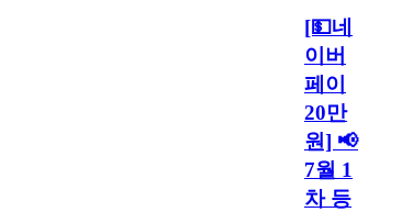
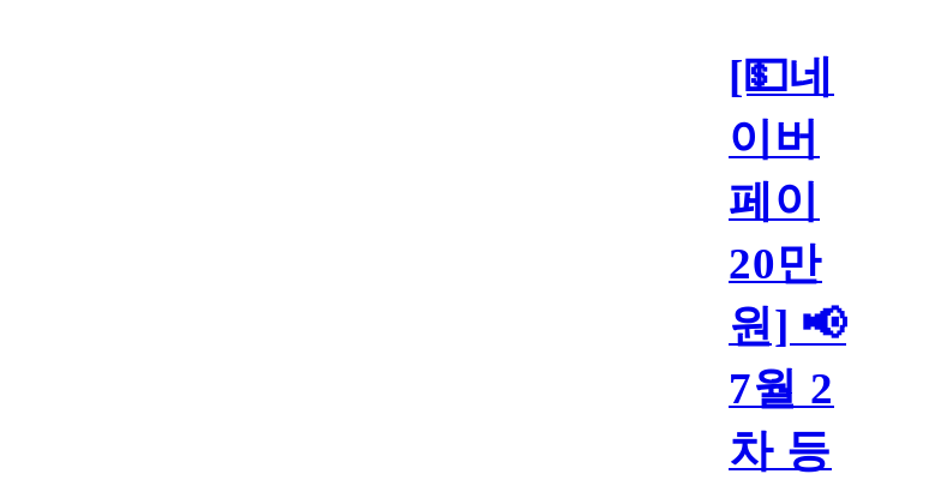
- 7월 1
+ 7월 2
